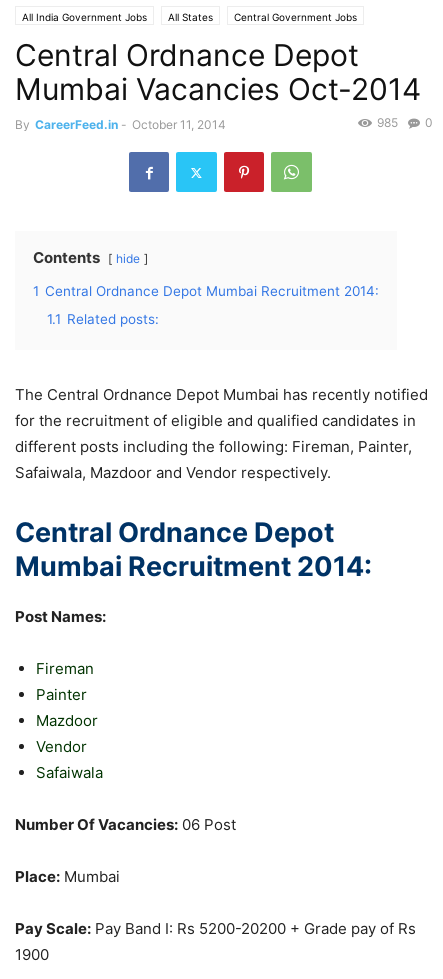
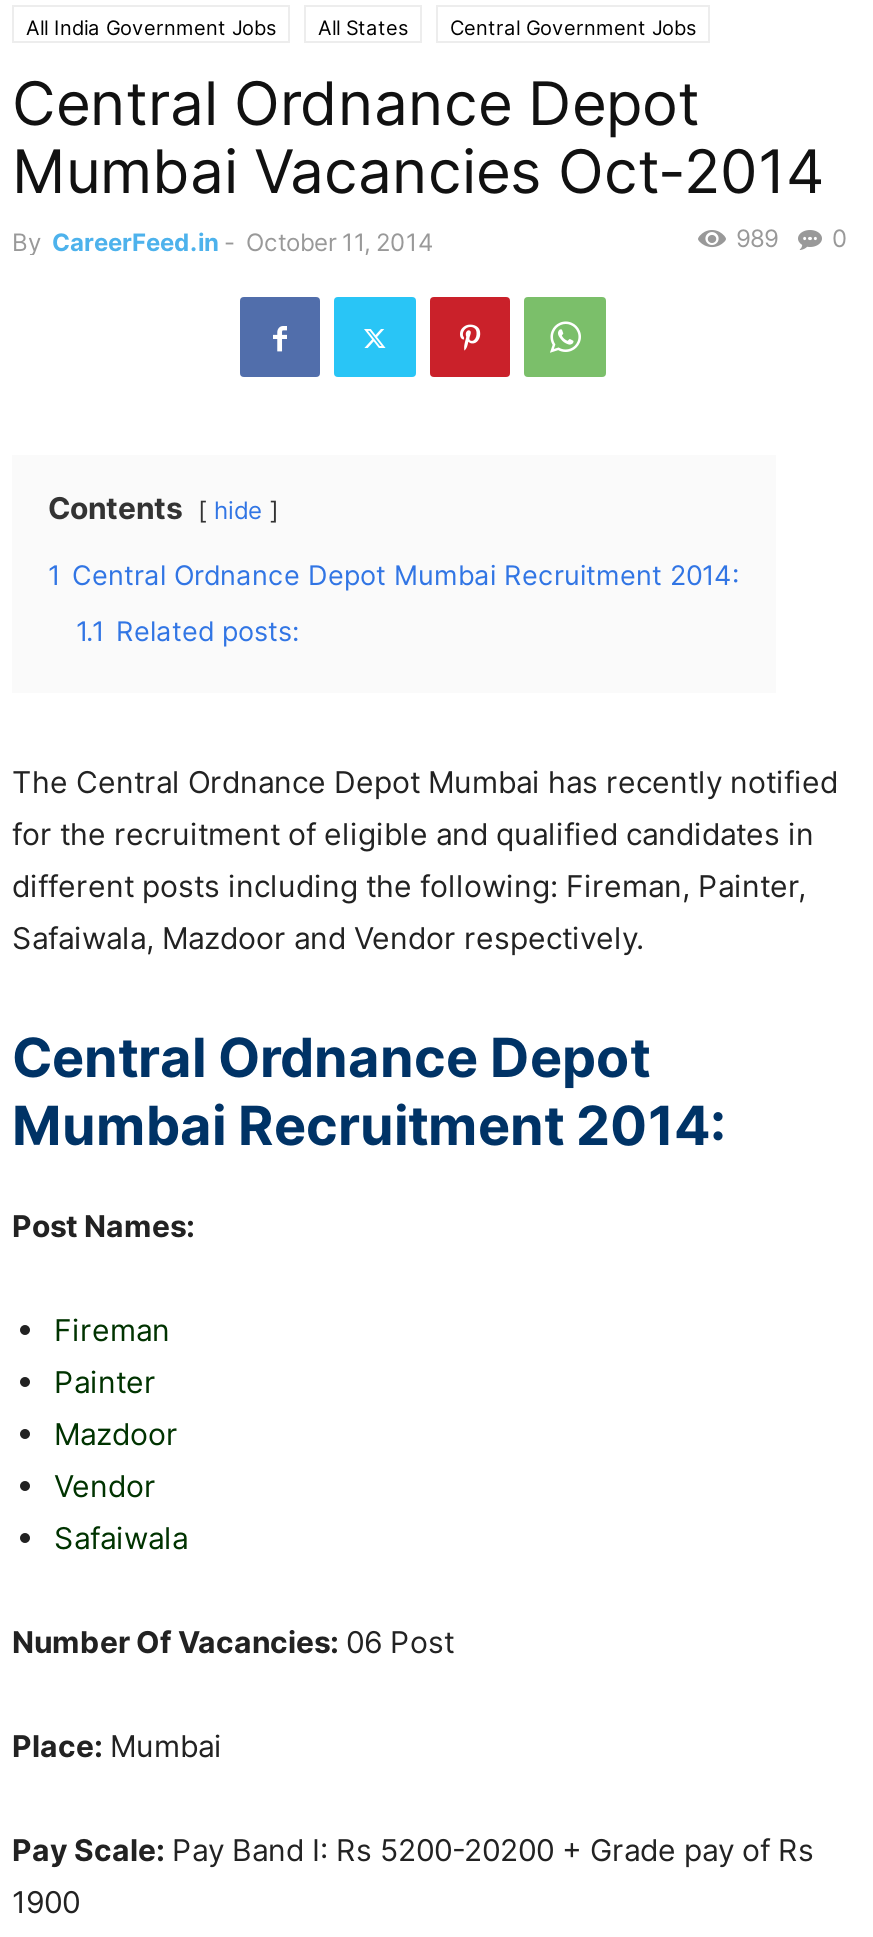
- 985 0
+ 989 0
